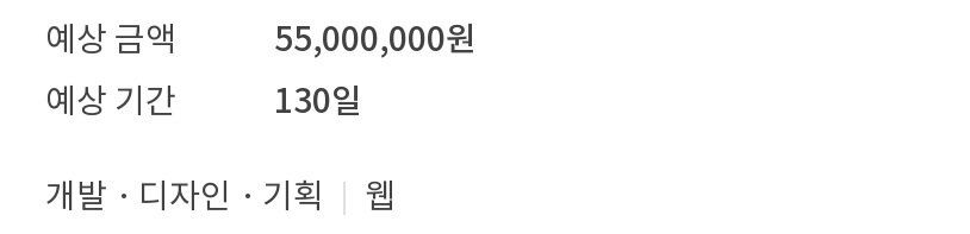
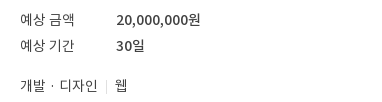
- 55,000,000원
+ 20,000,000원

- 130일
+ 30일

- 개발 · 디자인 · 기획
+ 개발 · 디자인
